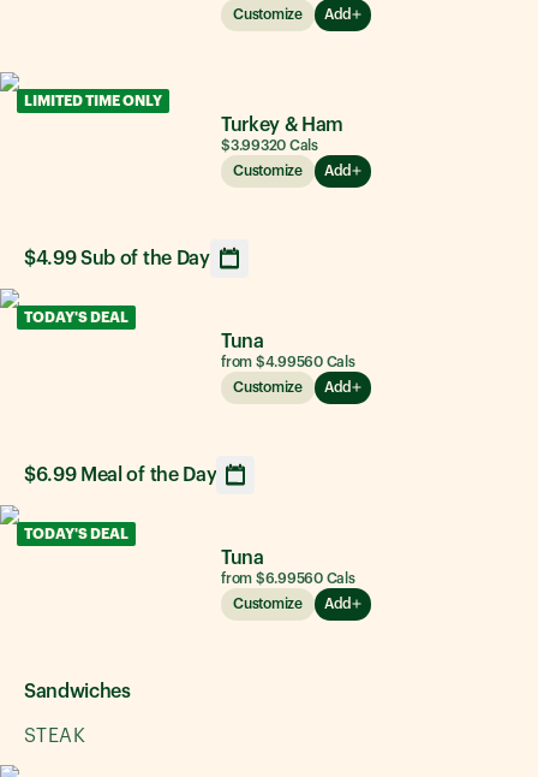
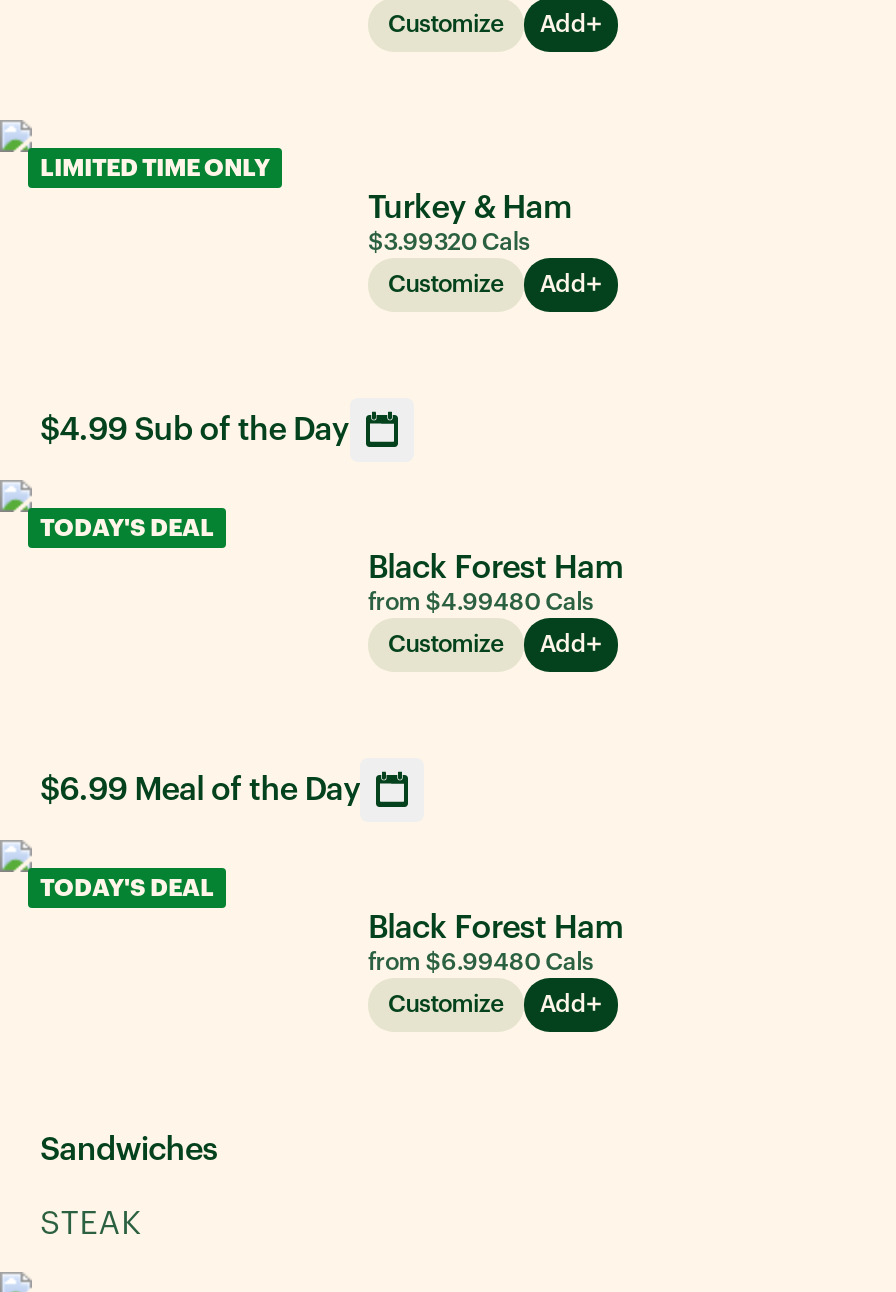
- Tuna
- from $4.99560 Cals
+ Black Forest Ham
+ from $4.99480 Cals

- Tuna
- from $6.99560 Cals
+ Black Forest Ham
+ from $6.99480 Cals
